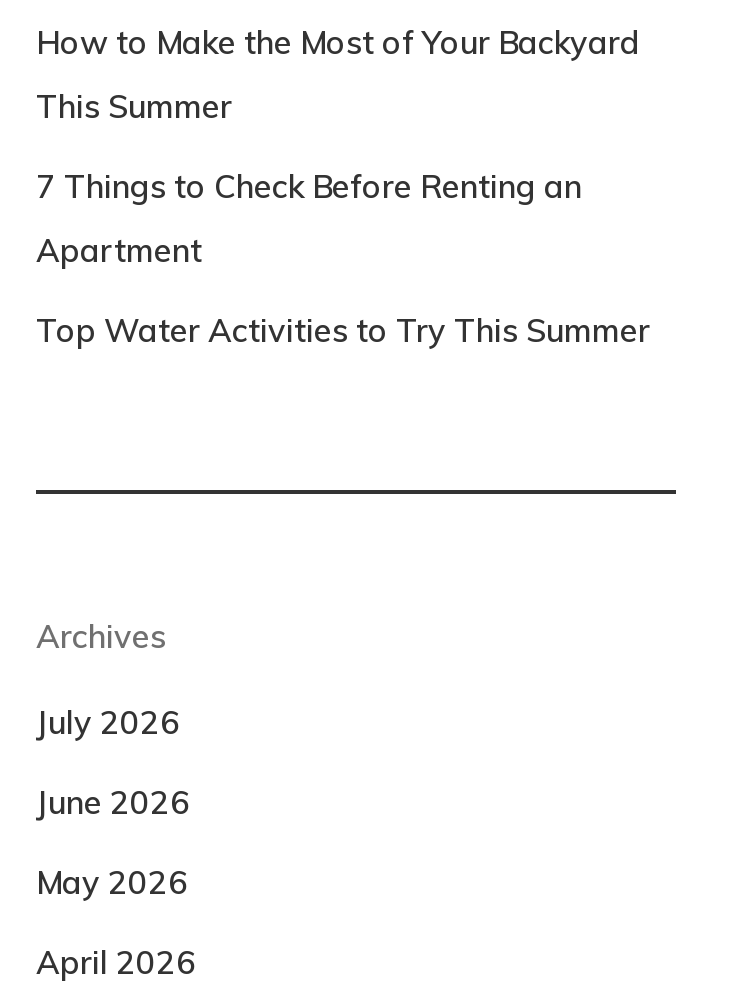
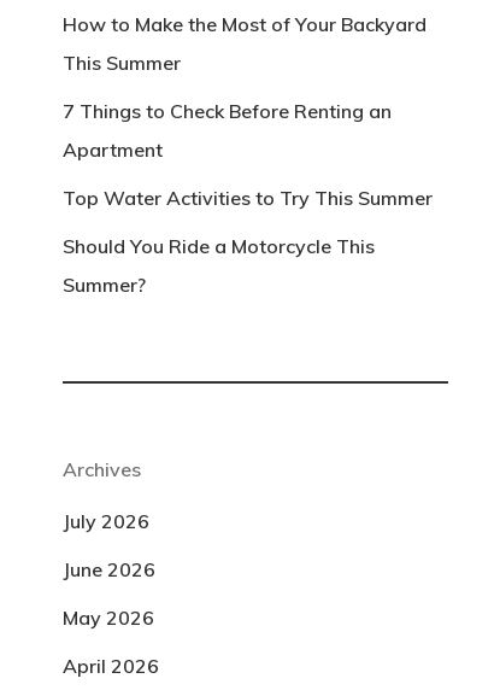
+ Should You Ride a Motorcycle This
+ Summer?
